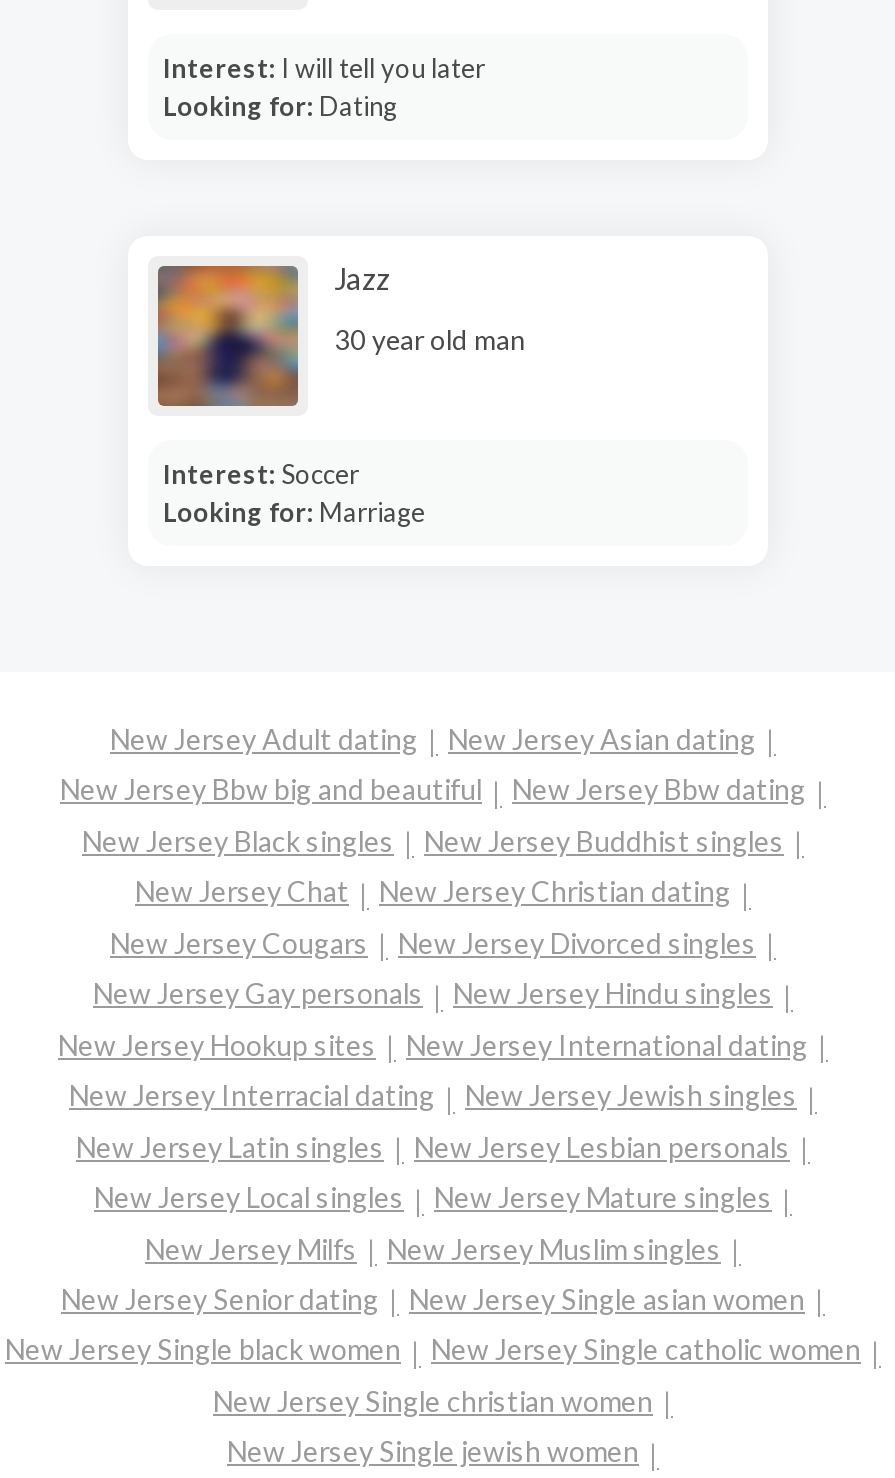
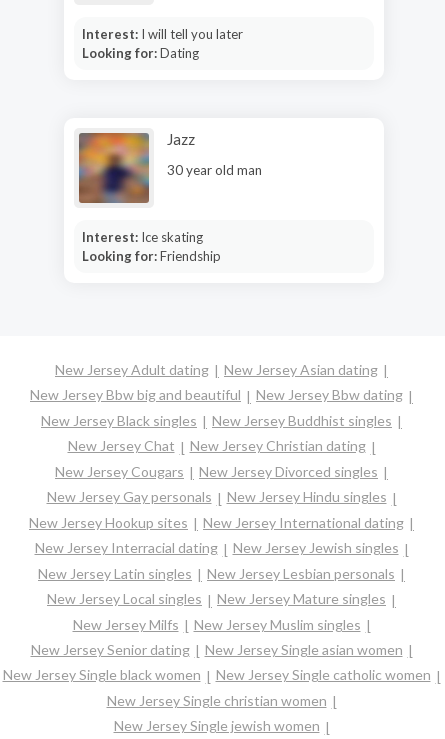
- Interest: Soccer
- Looking for: Marriage
+ Interest: Ice skating
+ Looking for: Friendship
